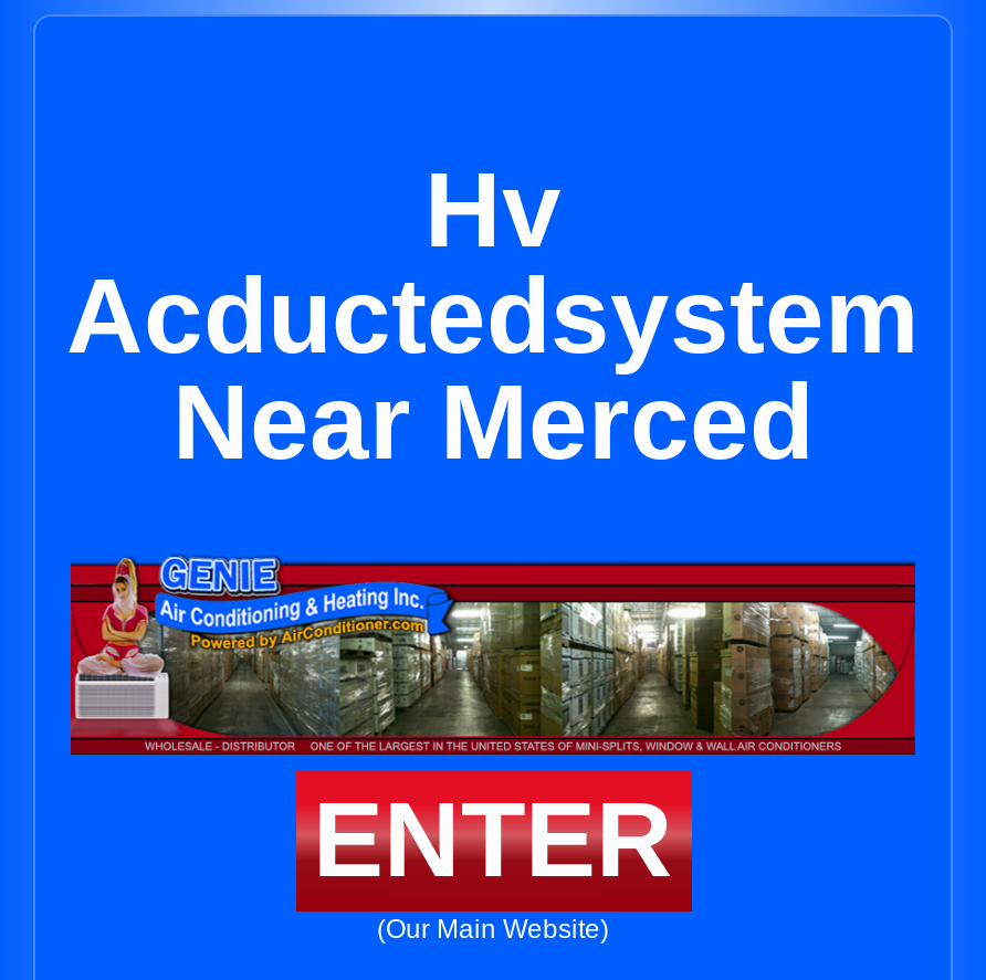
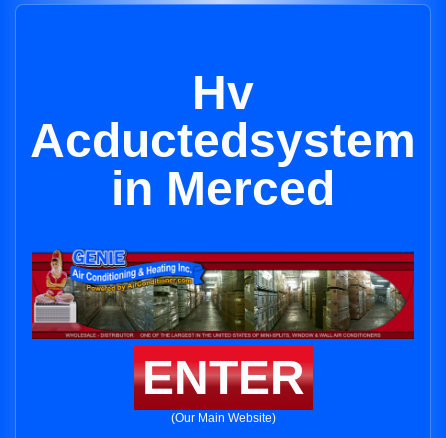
- Near Merced
+ in Merced
